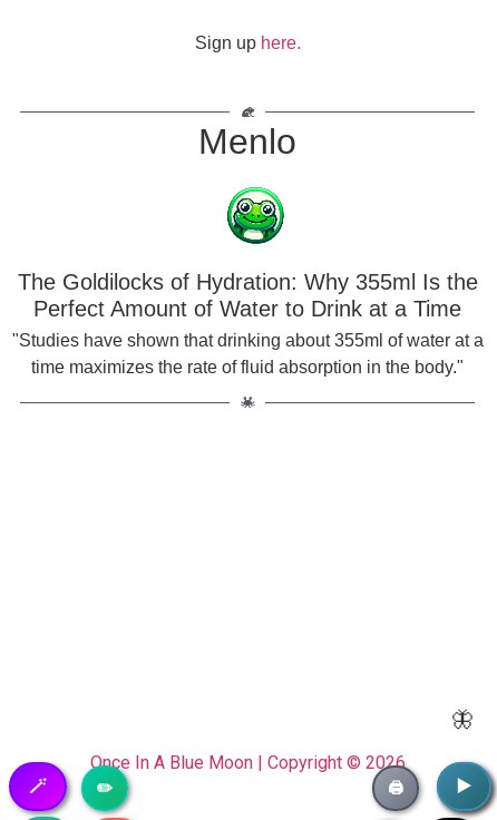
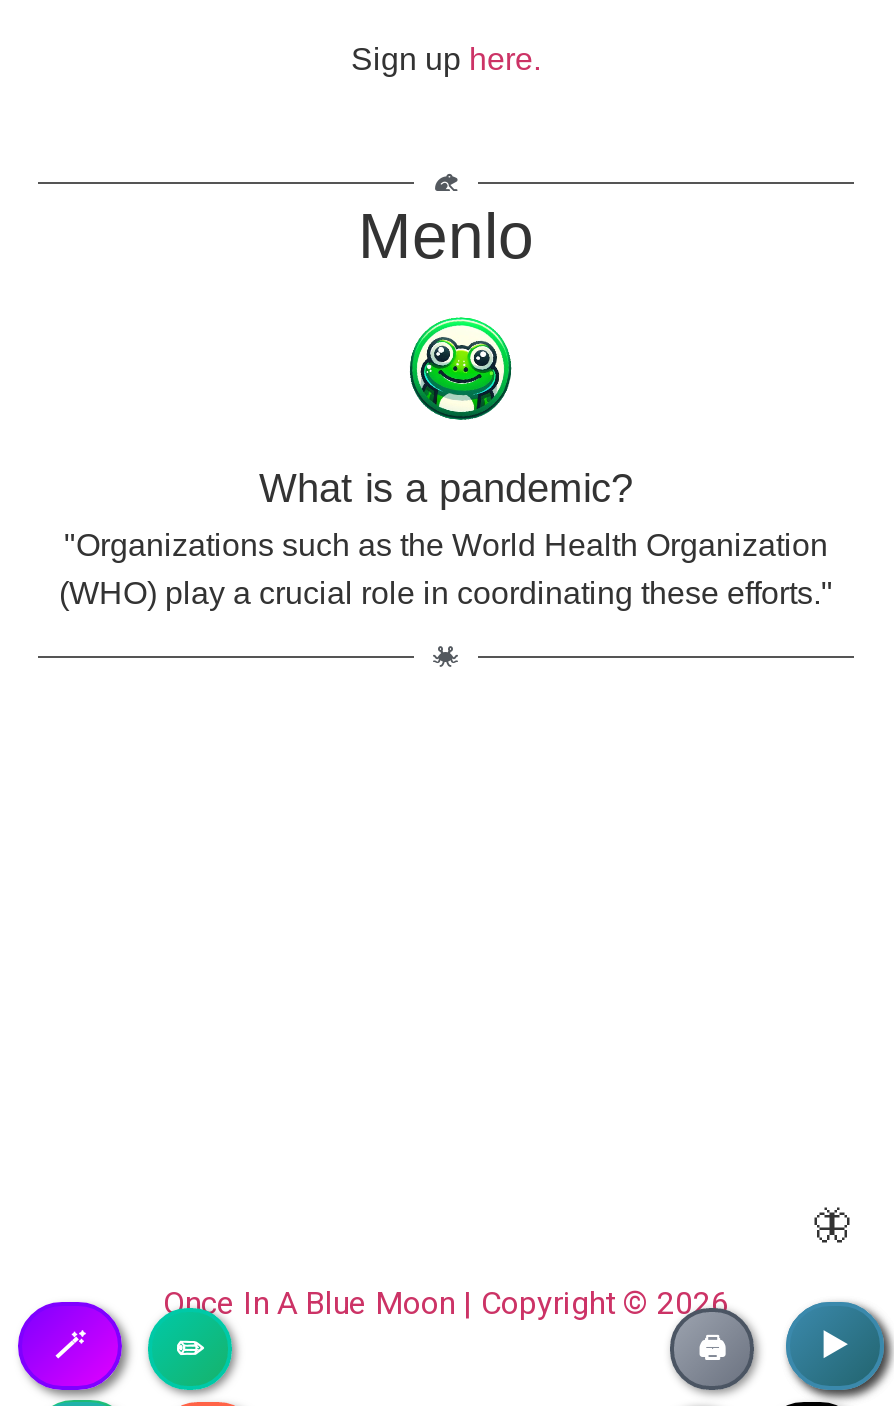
- The Goldilocks of Hydration: Why 355ml Is the
- Perfect Amount of Water to Drink at a Time
- "Studies have shown that drinking about 355ml of water at a
- time maximizes the rate of fluid absorption in the body."
+ What is a pandemic?
+ "Organizations such as the World Health Organization
+ (WHO) play a crucial role in coordinating these efforts."
